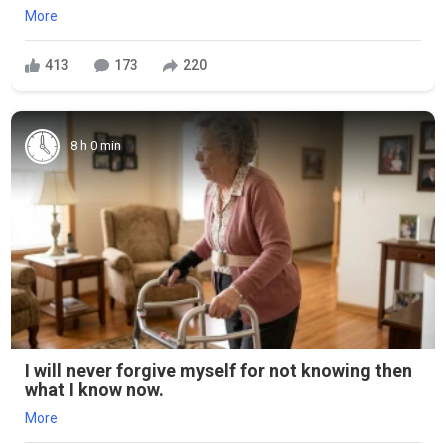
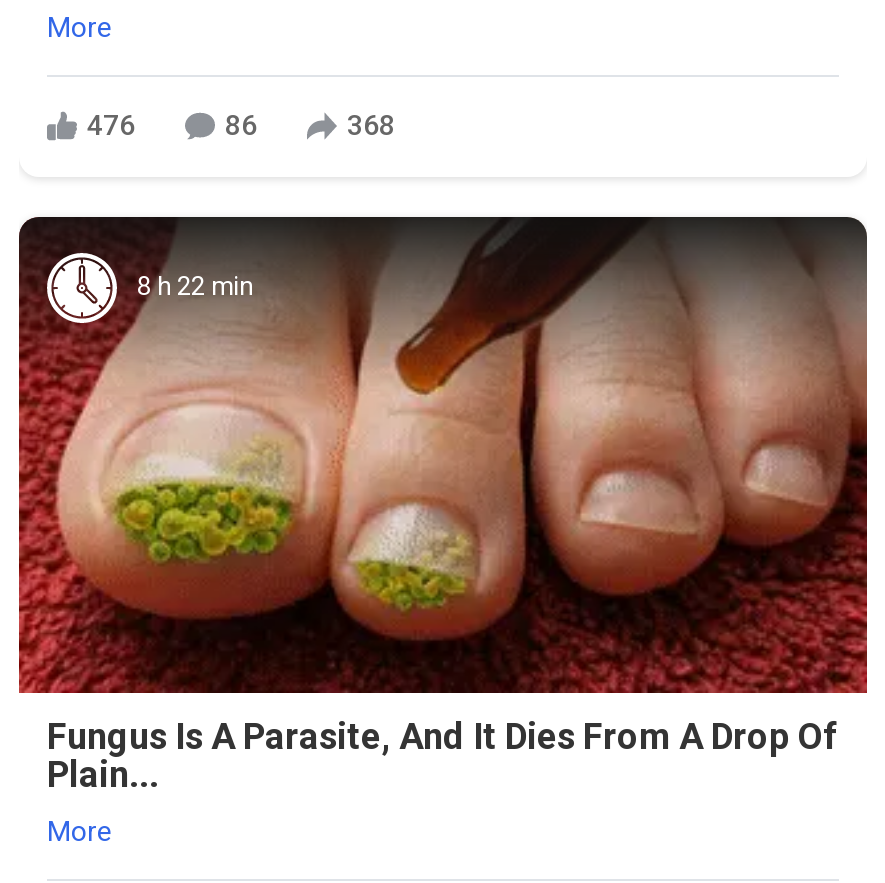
- 413
- 173
- 220
+ 476
+ 86
+ 368

- [image]
- 8 h 0 min
+ [image]
+ 8 h 22 min

- I will never forgive myself for not knowing then
- what I know now.
+ Fungus Is A Parasite, And It Dies From A Drop Of
+ Plain...
